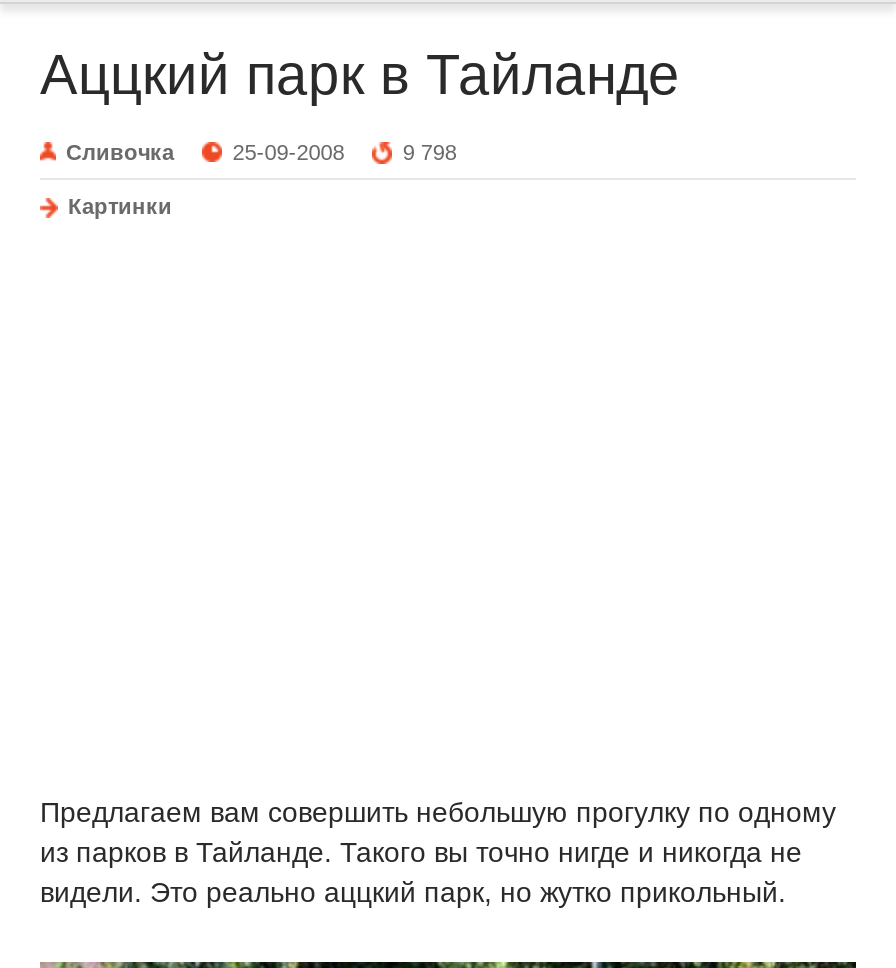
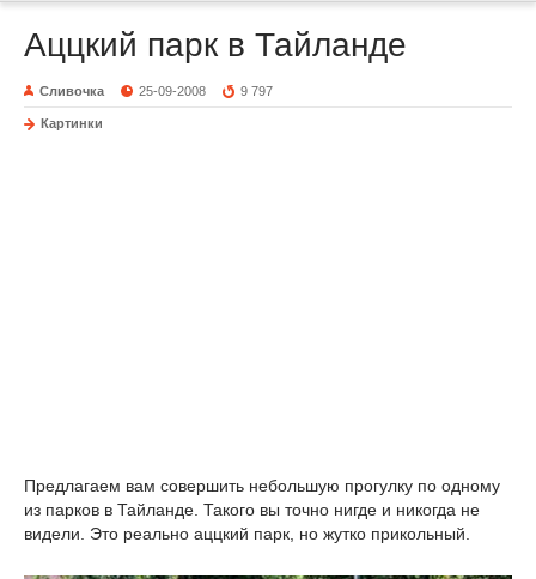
- 9 798
+ 9 797
